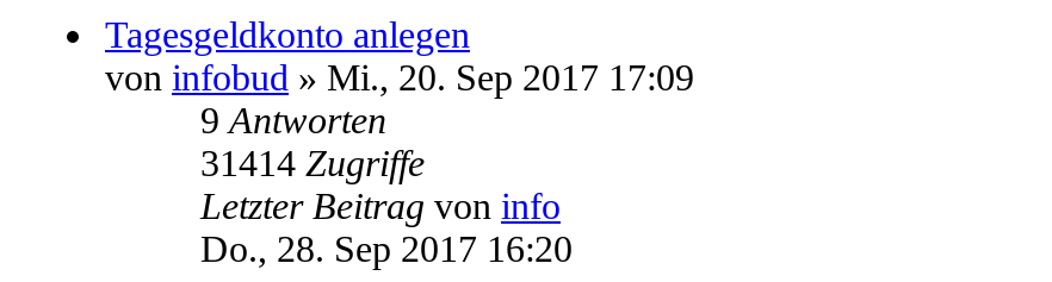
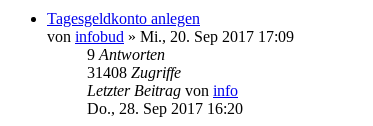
- 31414 Zugriffe
+ 31408 Zugriffe
